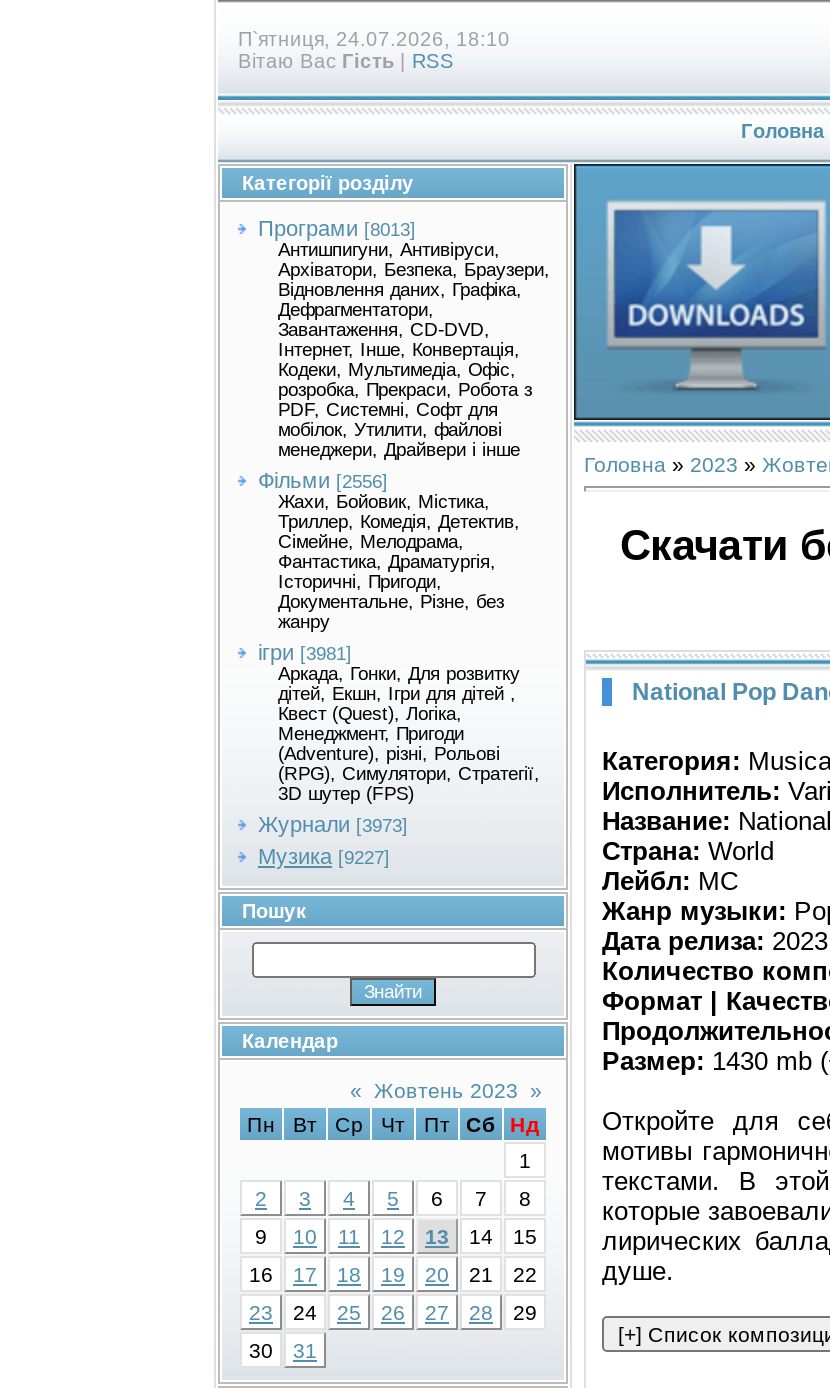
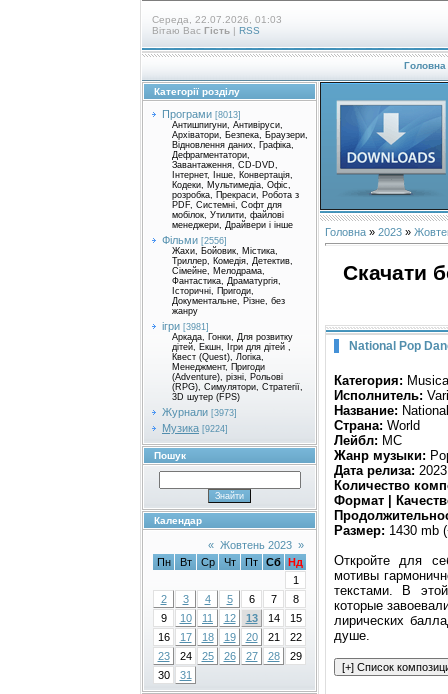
- П`ятниця, 24.07.2026, 18:10
+ Середа, 22.07.2026, 01:03

- Музика [9227]
+ Музика [9224]
